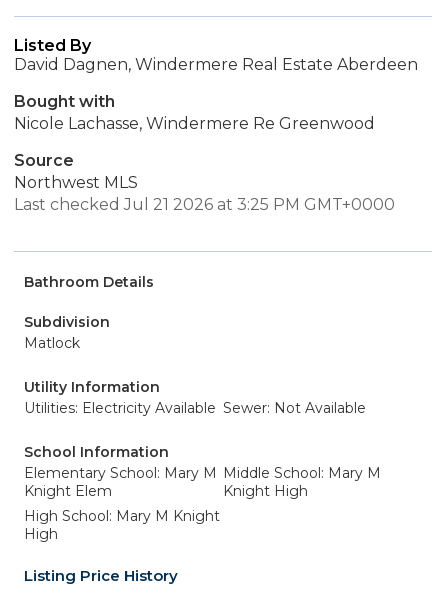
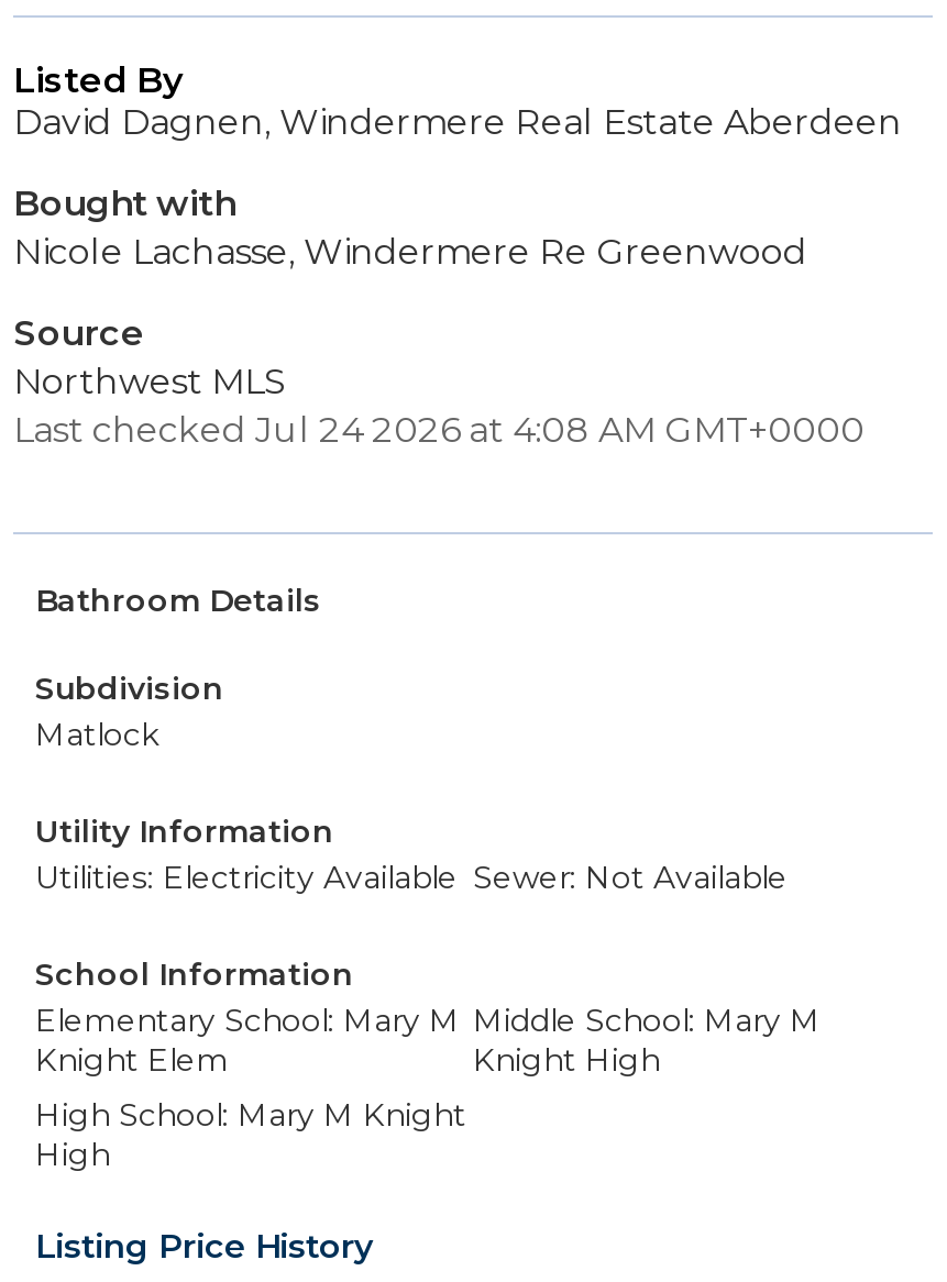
- Last checked Jul 21 2026 at 3:25 PM GMT+0000
+ Last checked Jul 24 2026 at 4:08 AM GMT+0000
